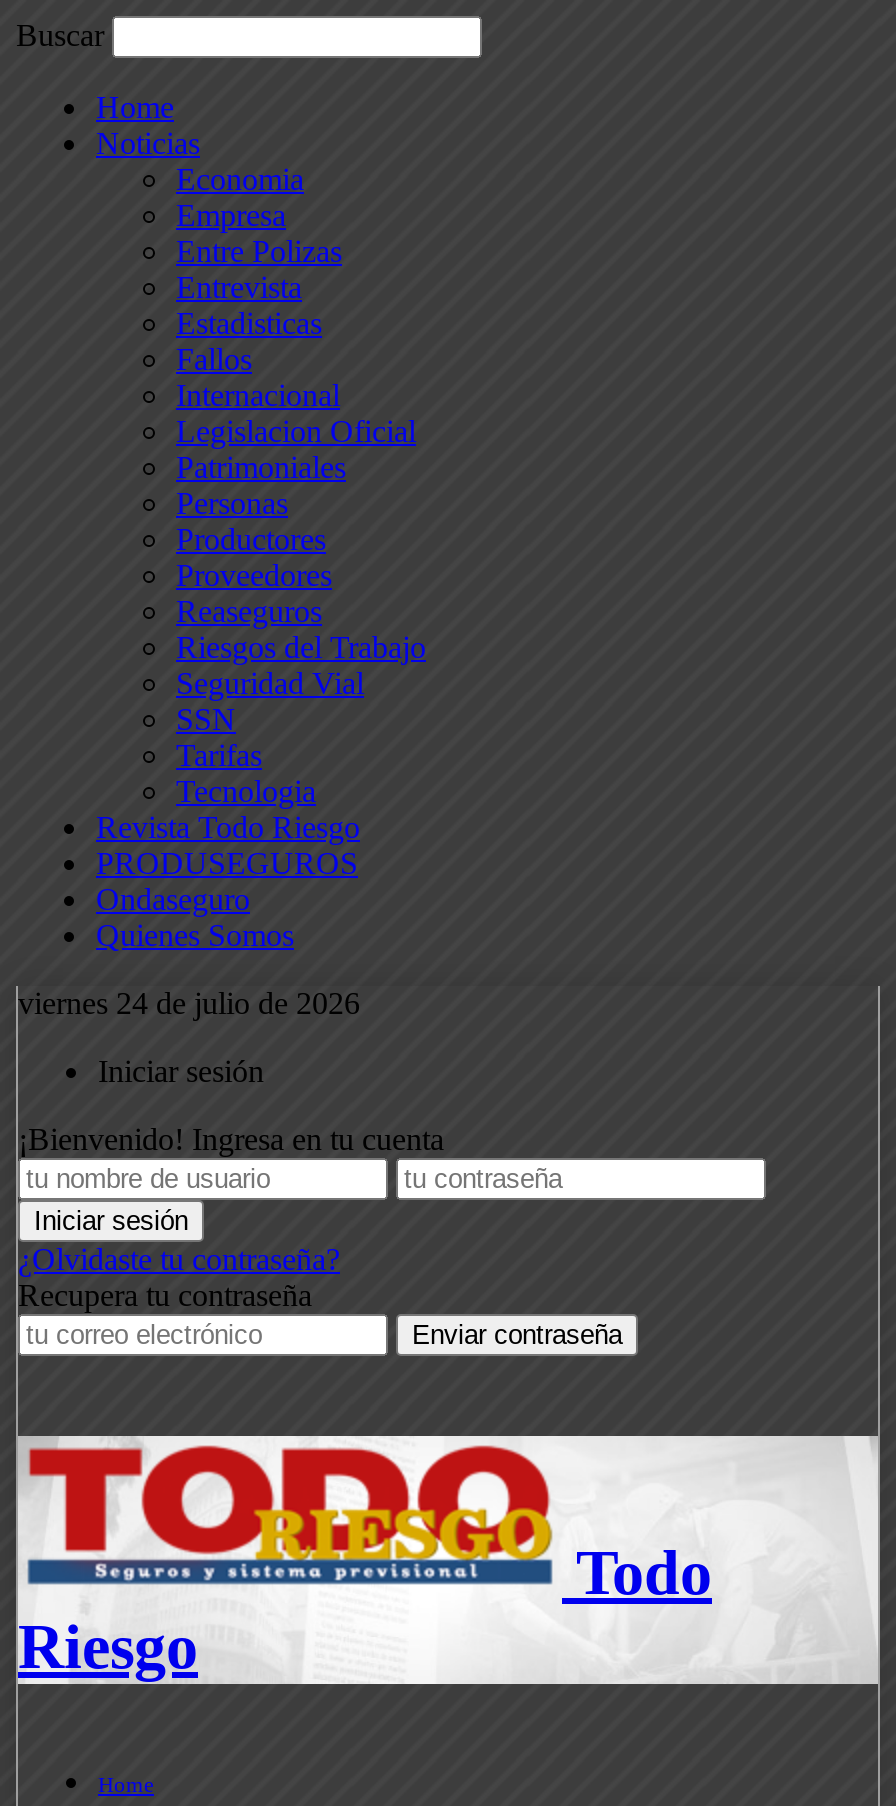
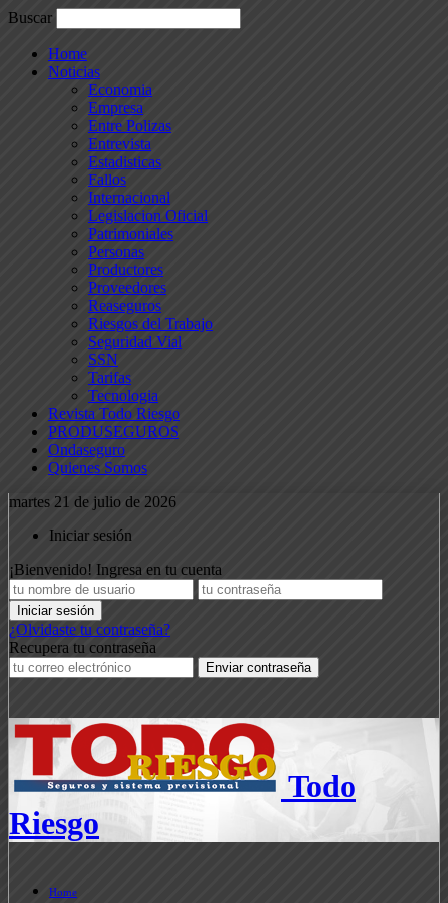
- viernes 24 de julio de 2026
+ martes 21 de julio de 2026
